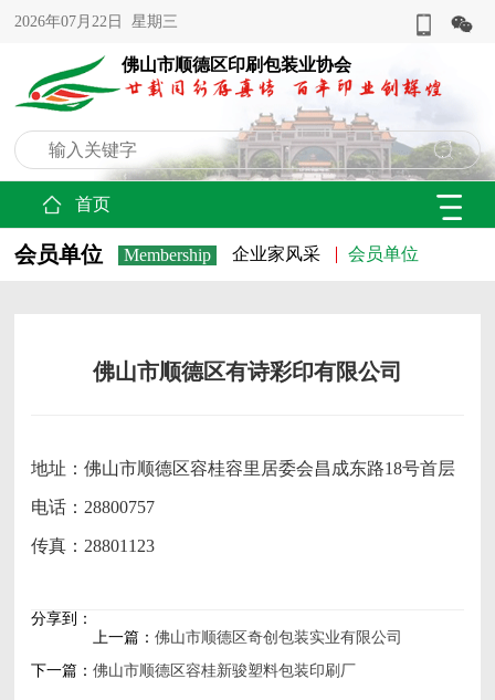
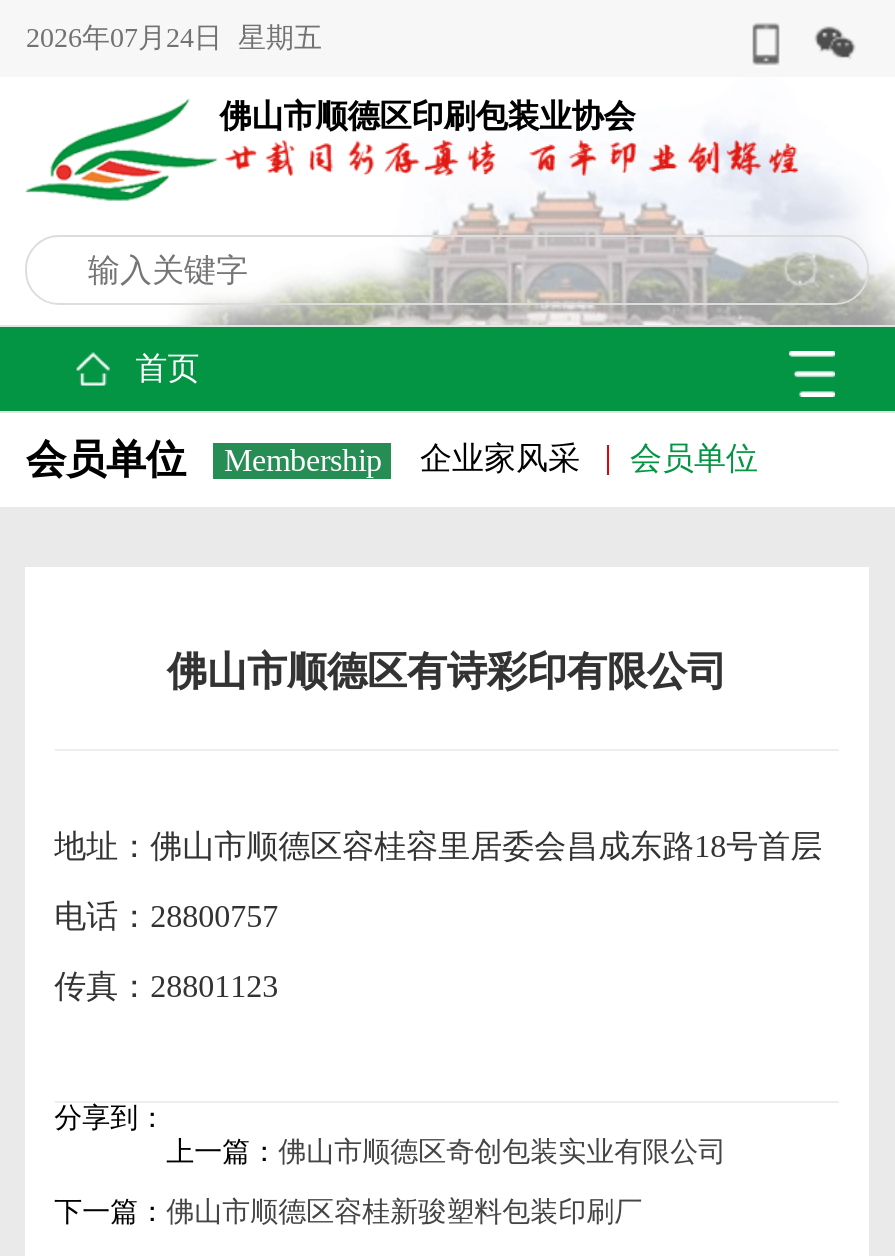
- 2026年07月22日 星期三
+ 2026年07月24日 星期五
